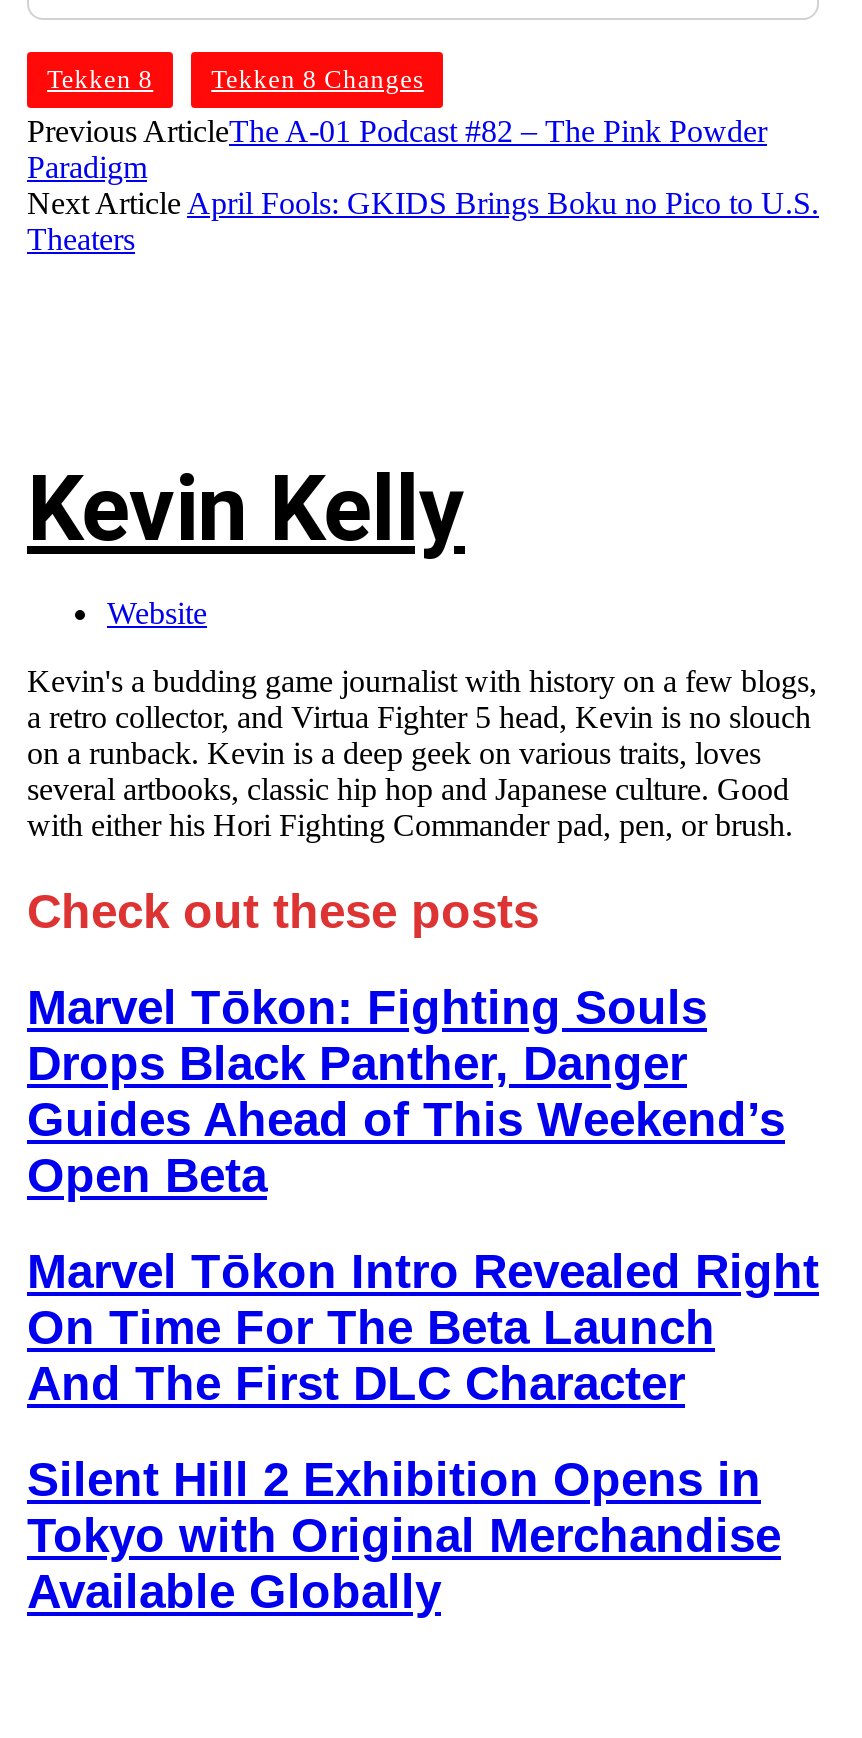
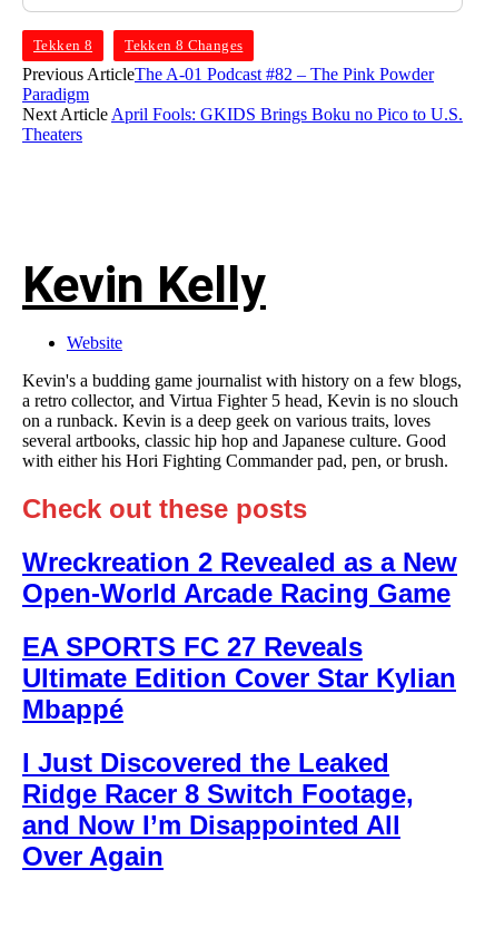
- Marvel Tōkon: Fighting Souls
- Drops Black Panther, Danger
- Guides Ahead of This Weekend’s
- Open Beta
+ Wreckreation 2 Revealed as a New
+ Open-World Arcade Racing Game

- Marvel Tōkon Intro Revealed Right
- On Time For The Beta Launch
- And The First DLC Character
+ EA SPORTS FC 27 Reveals
+ Ultimate Edition Cover Star Kylian
+ Mbappé

- Silent Hill 2 Exhibition Opens in
- Tokyo with Original Merchandise
- Available Globally
+ I Just Discovered the Leaked
+ Ridge Racer 8 Switch Footage,
+ and Now I’m Disappointed All
+ Over Again
